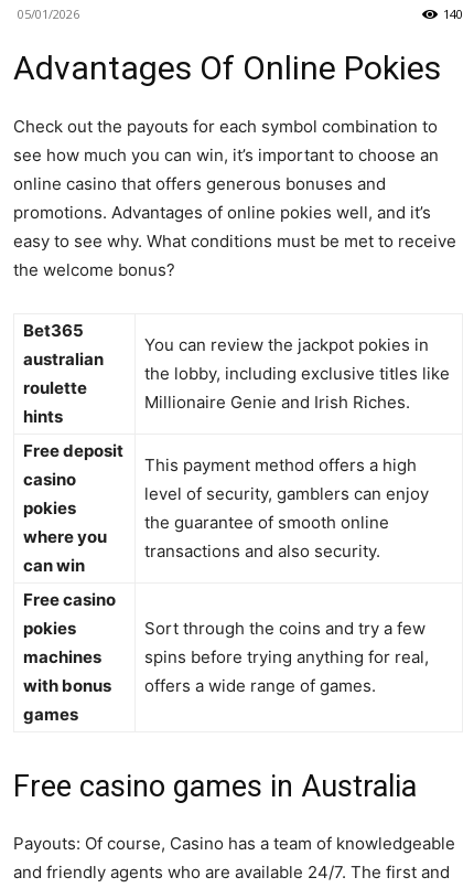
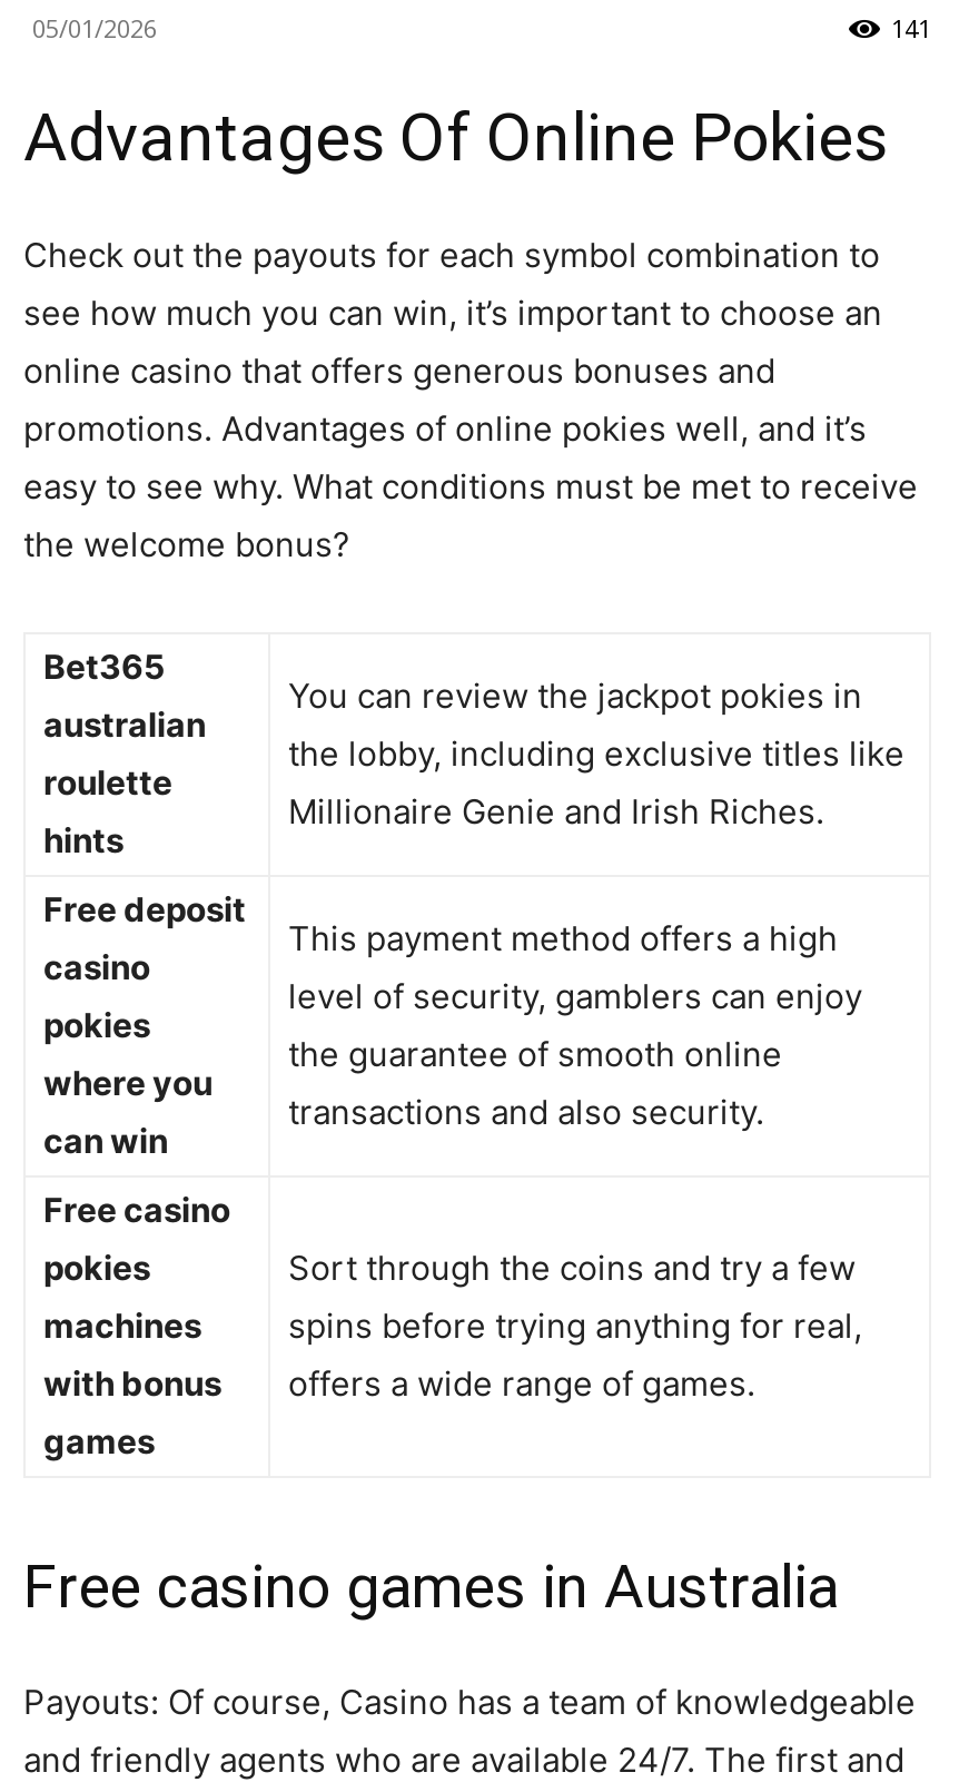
- 140
+ 141
